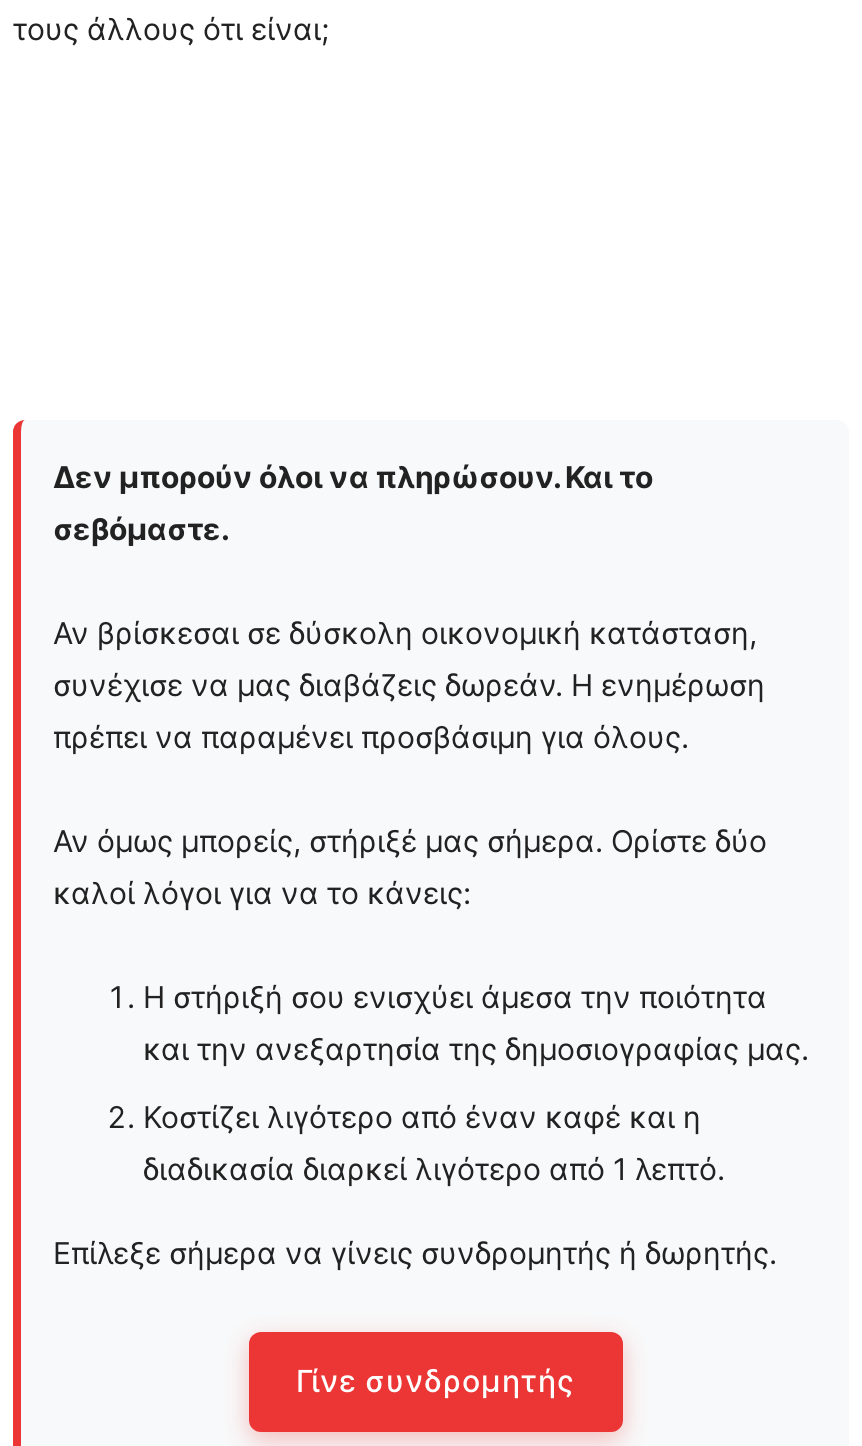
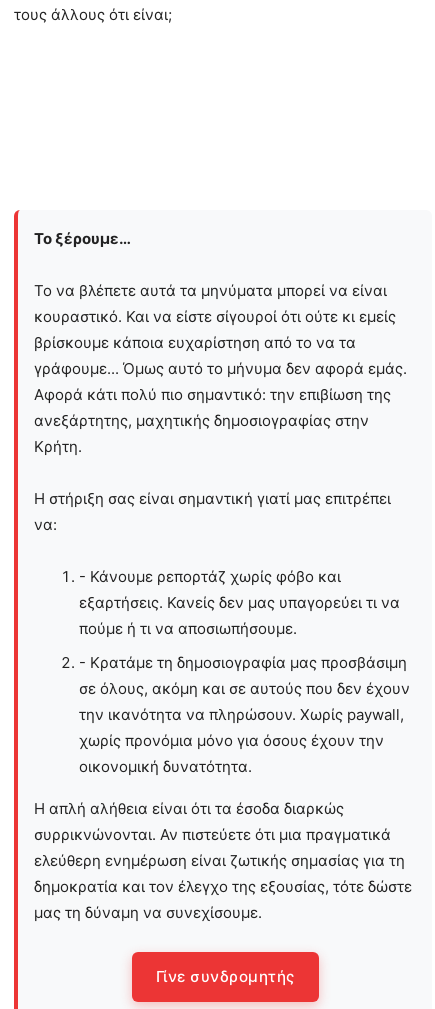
- Δεν μπορούν όλοι να πληρώσουν. Και το
- σεβόμαστε.
+ Το ξέρουμε…

- Αν βρίσκεσαι σε δύσκολη οικονομική κατάσταση,
- συνέχισε να μας διαβάζεις δωρεάν. Η ενημέρωση
- πρέπει να παραμένει προσβάσιμη για όλους.
+ Το να βλέπετε αυτά τα μηνύματα μπορεί να είναι
+ κουραστικό. Και να είστε σίγουροί ότι ούτε κι εμείς
+ βρίσκουμε κάποια ευχαρίστηση από το να τα
+ γράφουμε... Όμως αυτό το μήνυμα δεν αφορά εμάς.
+ Αφορά κάτι πολύ πιο σημαντικό: την επιβίωση της
+ ανεξάρτητης, μαχητικής δημοσιογραφίας στην
+ Kρήτη.

- Αν όμως μπορείς, στήριξέ μας σήμερα. Ορίστε δύο
- καλοί λόγοι για να το κάνεις:
+ Η στήριξη σας είναι σημαντική γιατί μας επιτρέπει
+ να:

- Η στήριξή σου ενισχύει άμεσα την ποιότητα
- και την ανεξαρτησία της δημοσιογραφίας μας.
+ - Κάνουμε ρεπορτάζ χωρίς φόβο και
+ εξαρτήσεις. Κανείς δεν μας υπαγορεύει τι να
+ πούμε ή τι να αποσιωπήσουμε.

- Κοστίζει λιγότερο από έναν καφέ και η
- διαδικασία διαρκεί λιγότερο από 1 λεπτό.
+ - Κρατάμε τη δημοσιογραφία μας προσβάσιμη
+ σε όλους, ακόμη και σε αυτούς που δεν έχουν
+ την ικανότητα να πληρώσουν. Χωρίς paywall,
+ χωρίς προνόμια μόνο για όσους έχουν την
+ οικονομική δυνατότητα.

- Επίλεξε σήμερα να γίνεις συνδρομητής ή δωρητής.
+ Η απλή αλήθεια είναι ότι τα έσοδα διαρκώς
+ συρρικνώνονται. Αν πιστεύετε ότι μια πραγματικά
+ ελεύθερη ενημέρωση είναι ζωτικής σημασίας για τη
+ δημοκρατία και τον έλεγχο της εξουσίας, τότε δώστε
+ μας τη δύναμη να συνεχίσουμε.
